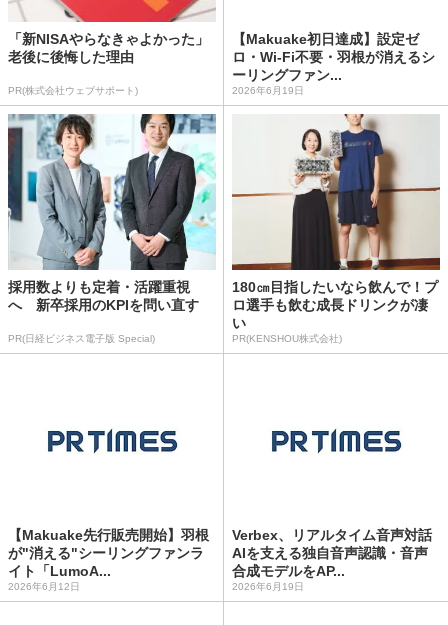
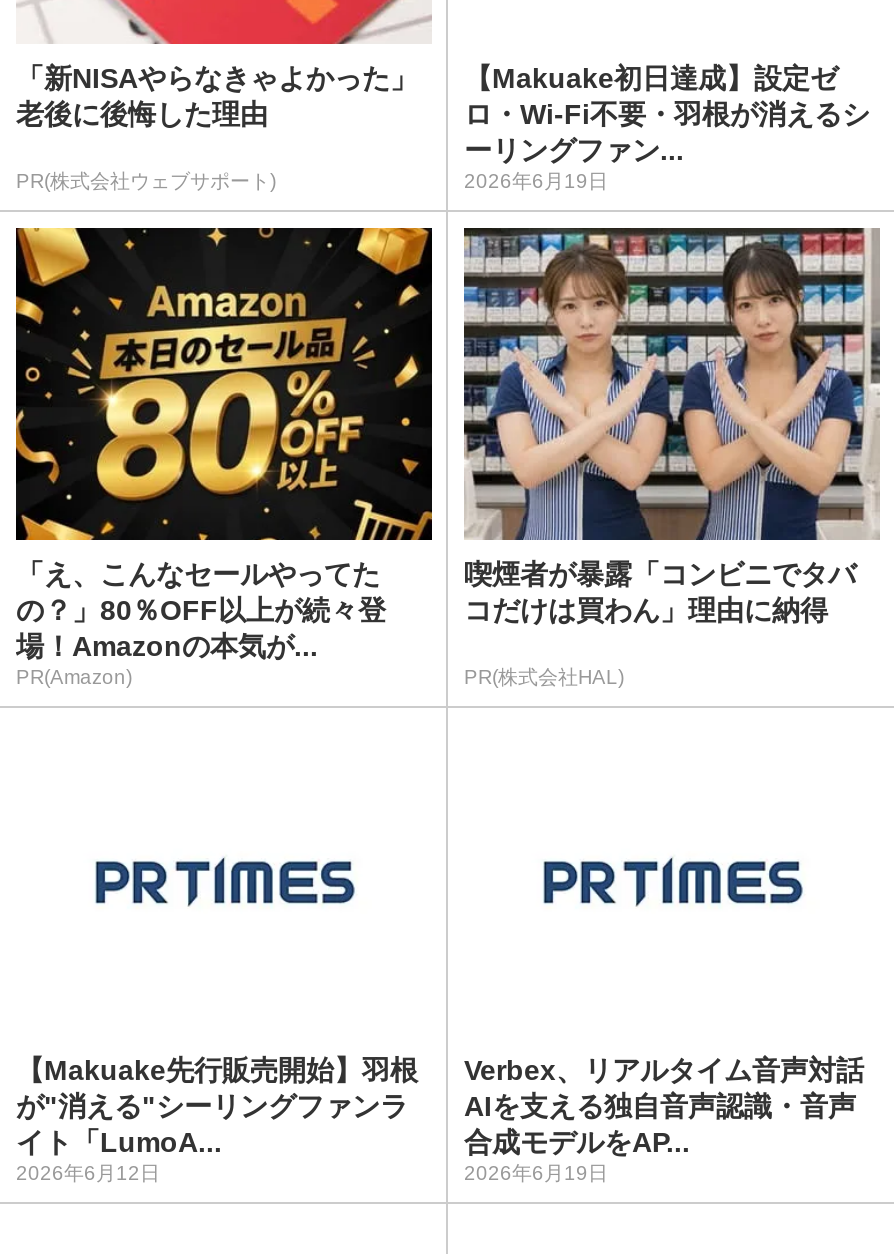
- [image]
- 採用数よりも定着・活躍重視
- へ 新卒採用のKPIを問い直す
+ [image]
+ 「え、こんなセールやってた
+ の？」80％OFF以上が続々登
+ 場！Amazonの本気が...
+ PR(Amazon)

- [image]
+ [image]

- 180㎝目指したいなら飲んで！プ
- ロ選手も飲む成長ドリンクが凄
- い
- PR(KENSHOU株式会社)
+ PR(株式会社HAL)

- PR(日経ビジネス電子版 Special)
+ 喫煙者が暴露「コンビニでタバ
+ コだけは買わん」理由に納得
